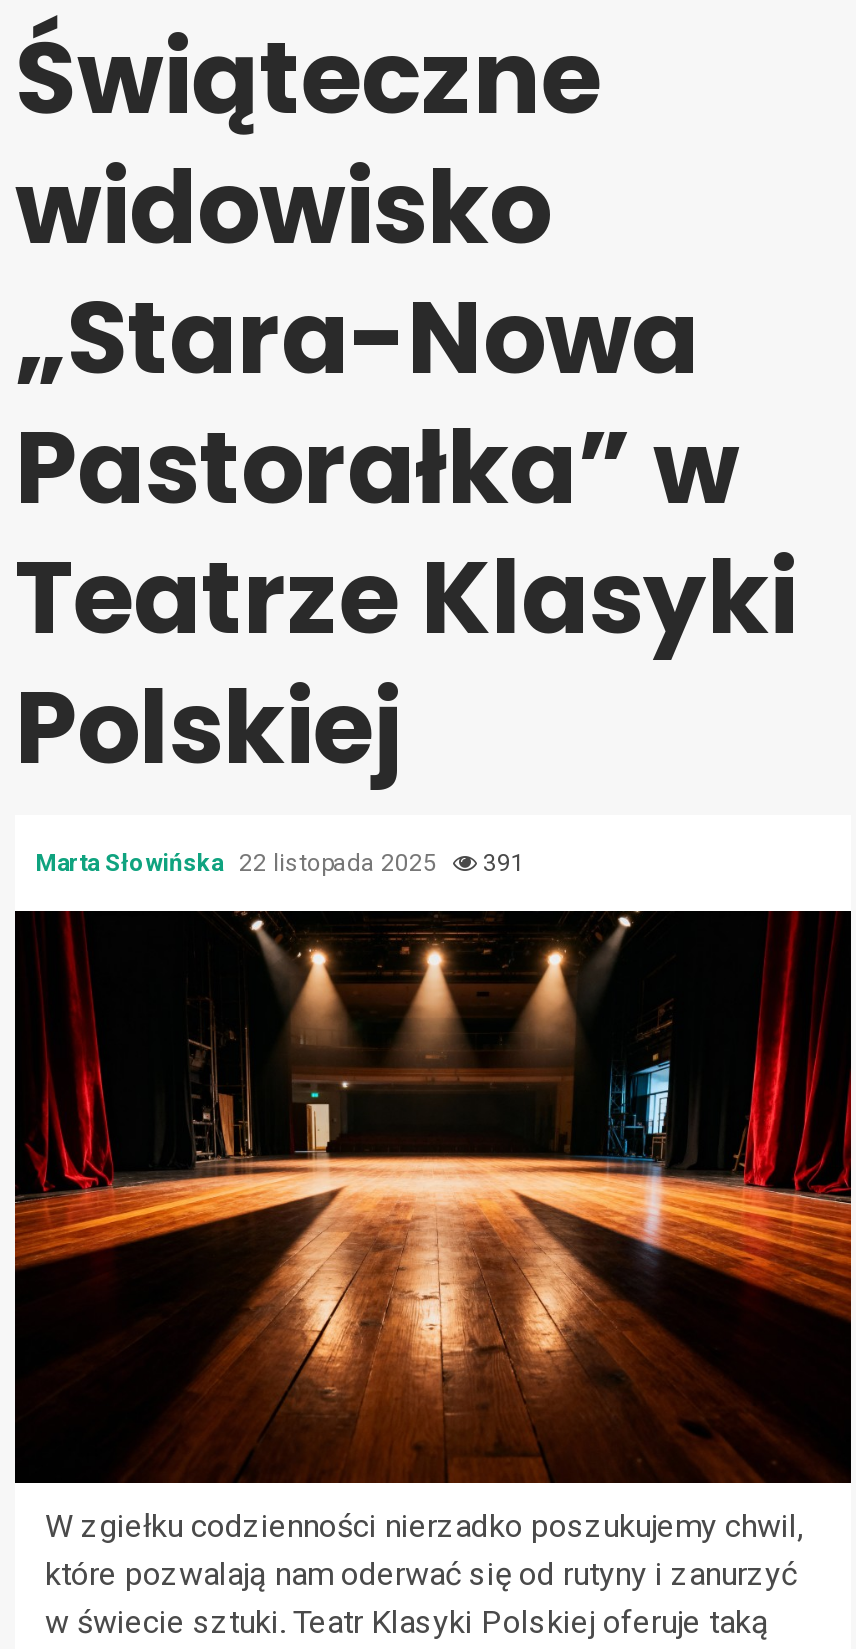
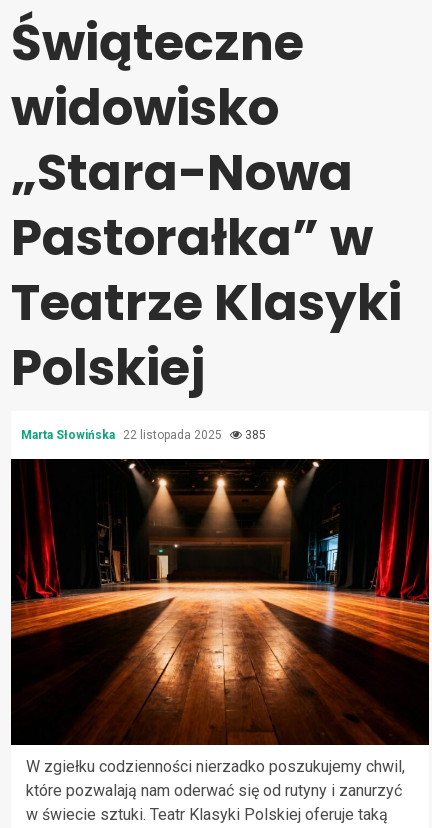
- Marta Słowińska 22 listopada 2025 391
+ Marta Słowińska 22 listopada 2025 385
